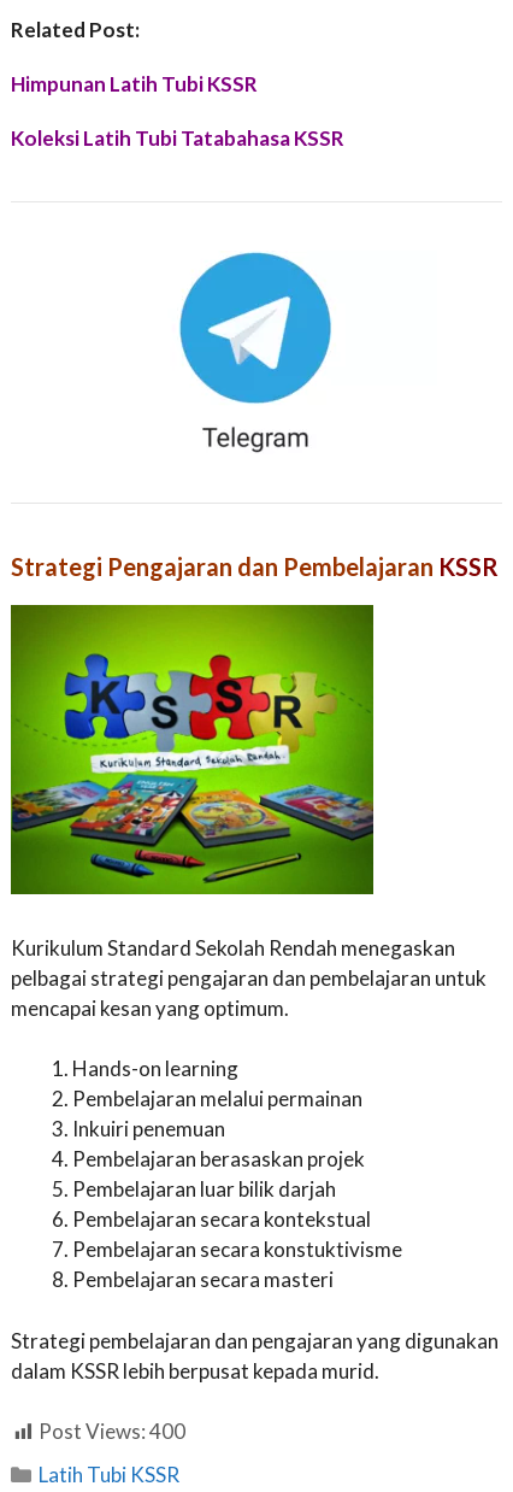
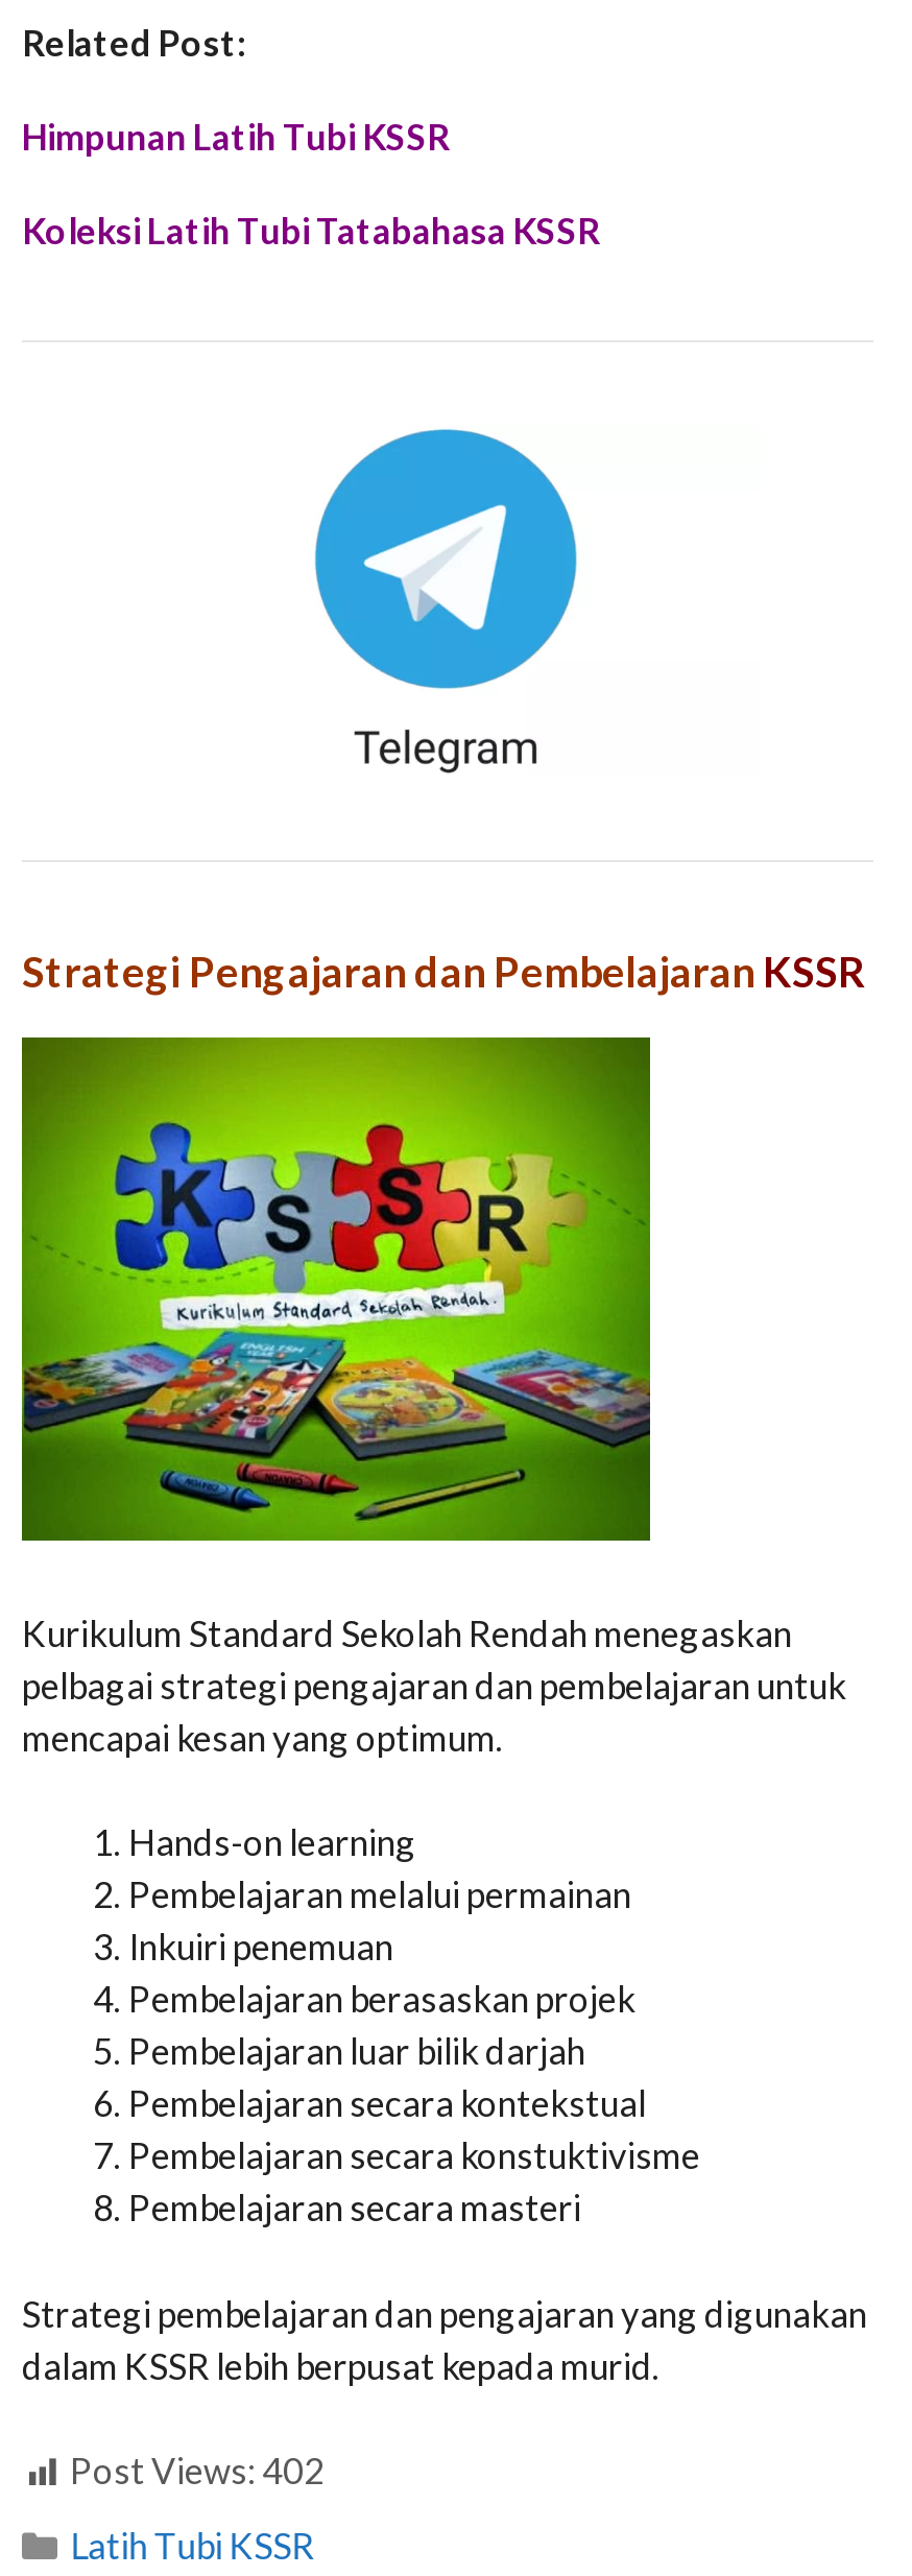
- Post Views: 400
+ Post Views: 402
